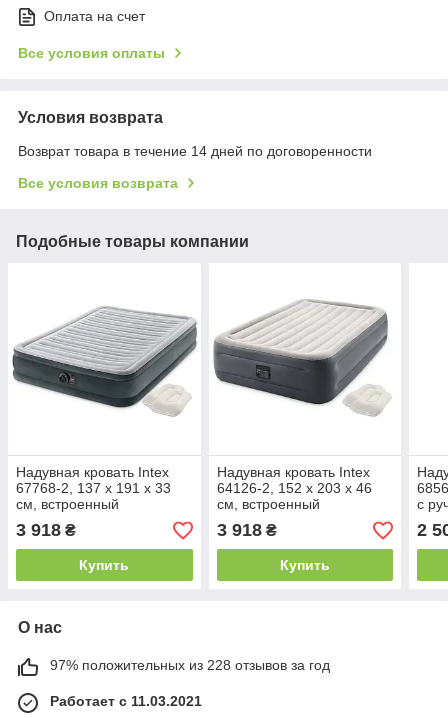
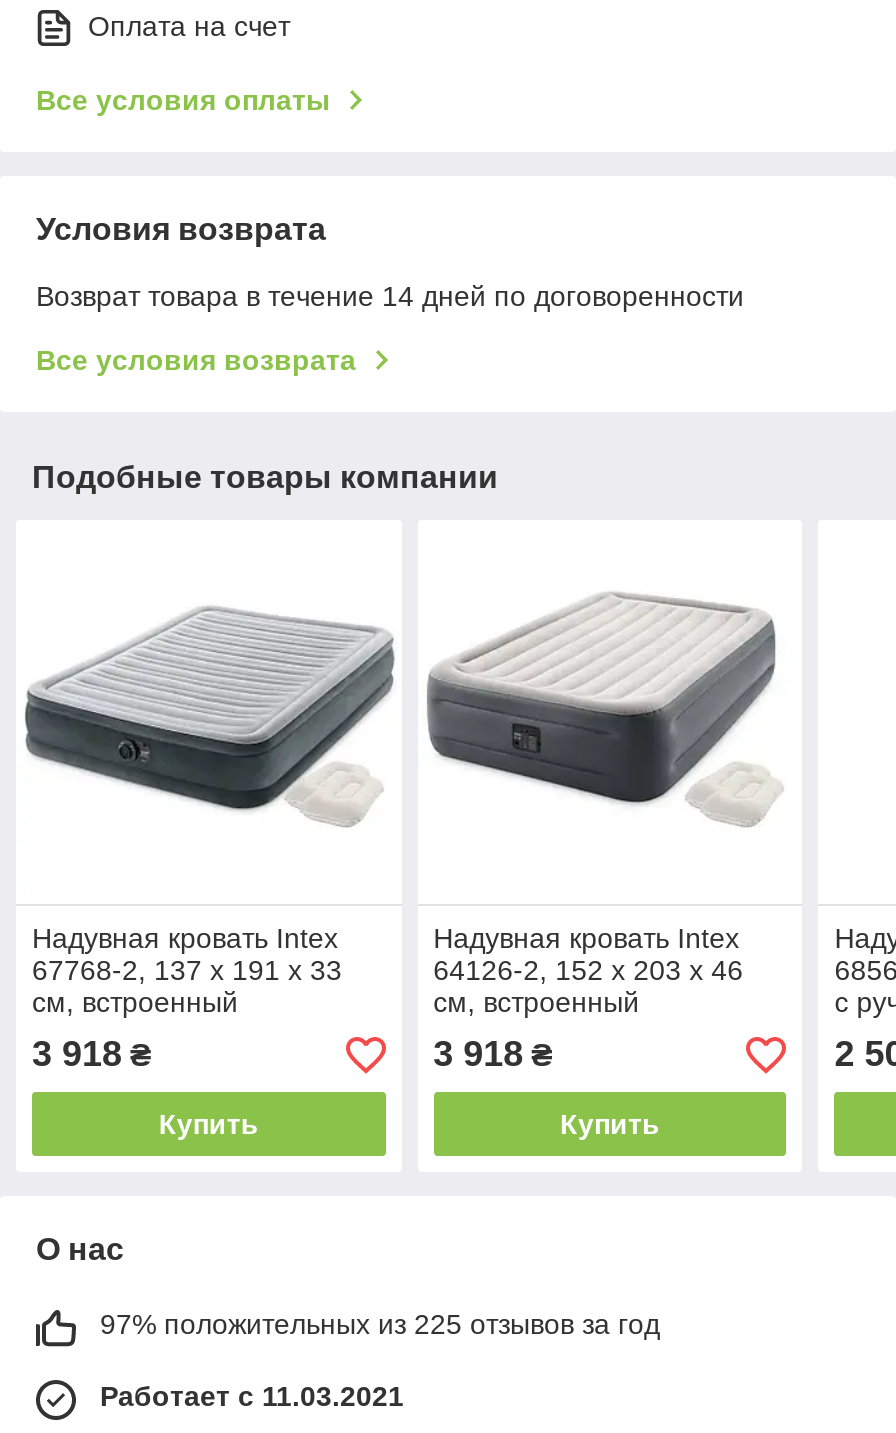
- 97% положительных из 228 отзывов за год
+ 97% положительных из 225 отзывов за год
